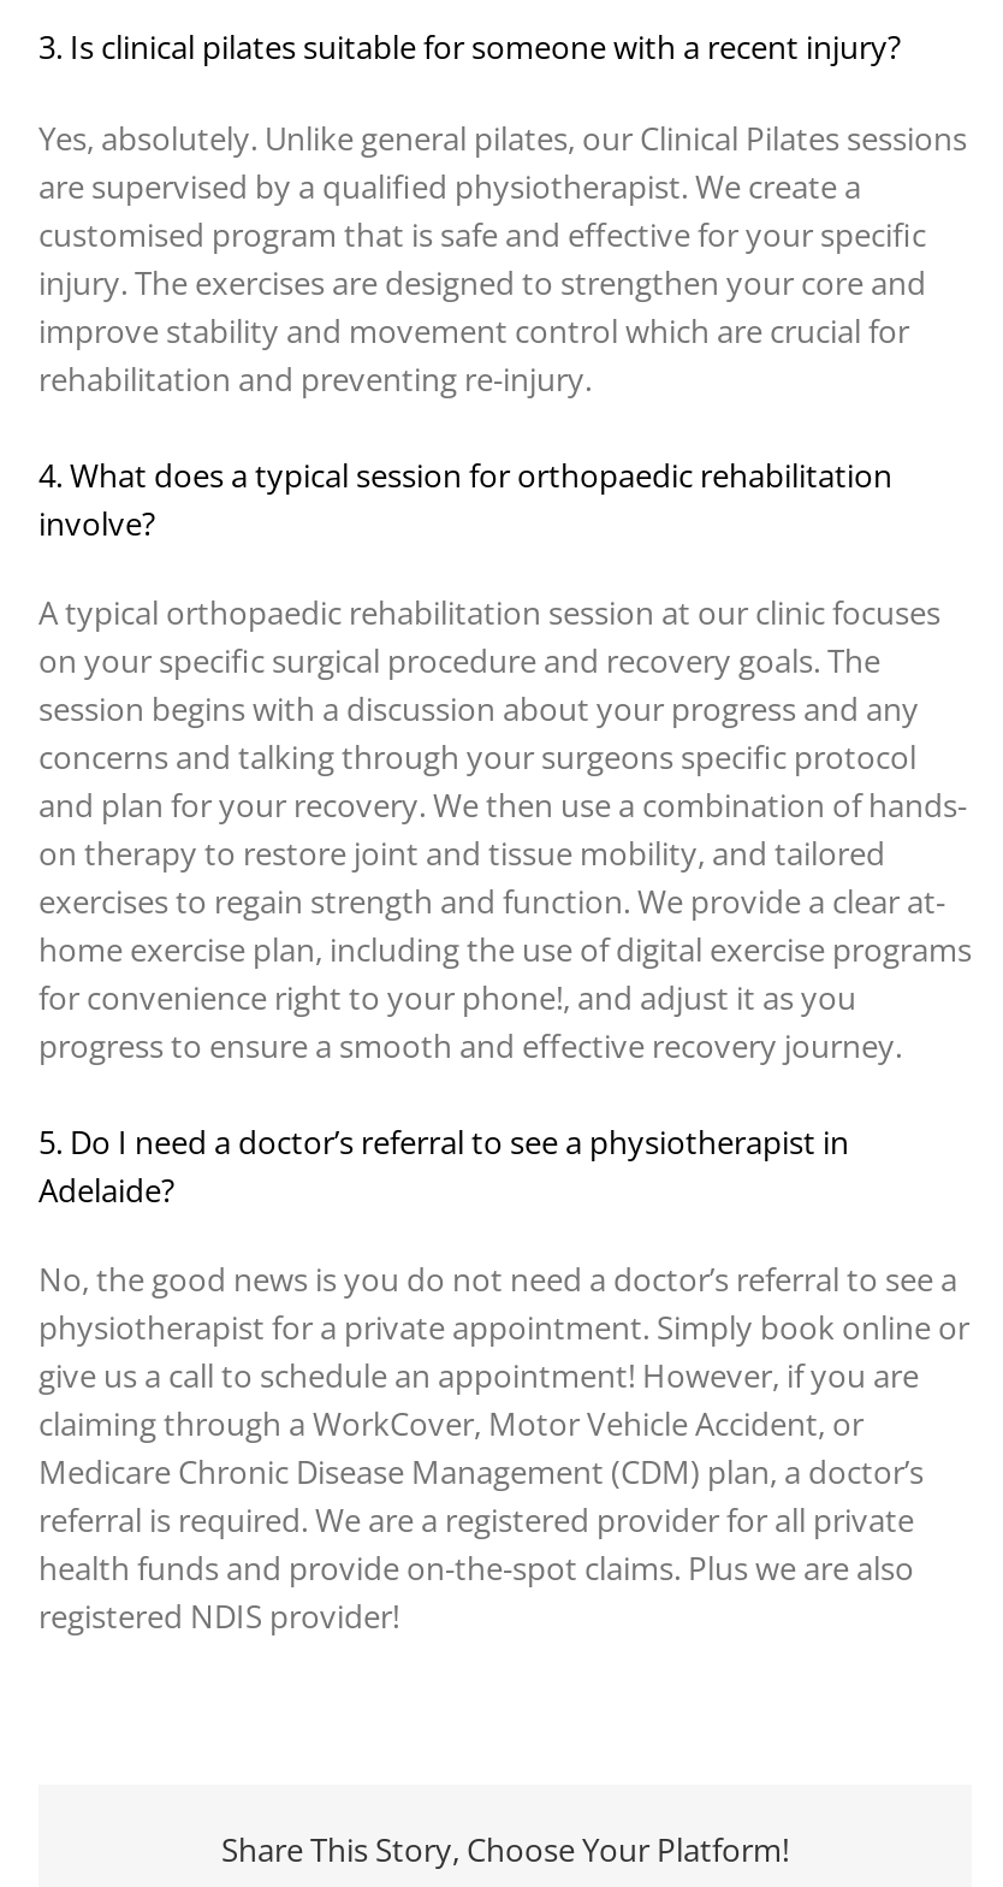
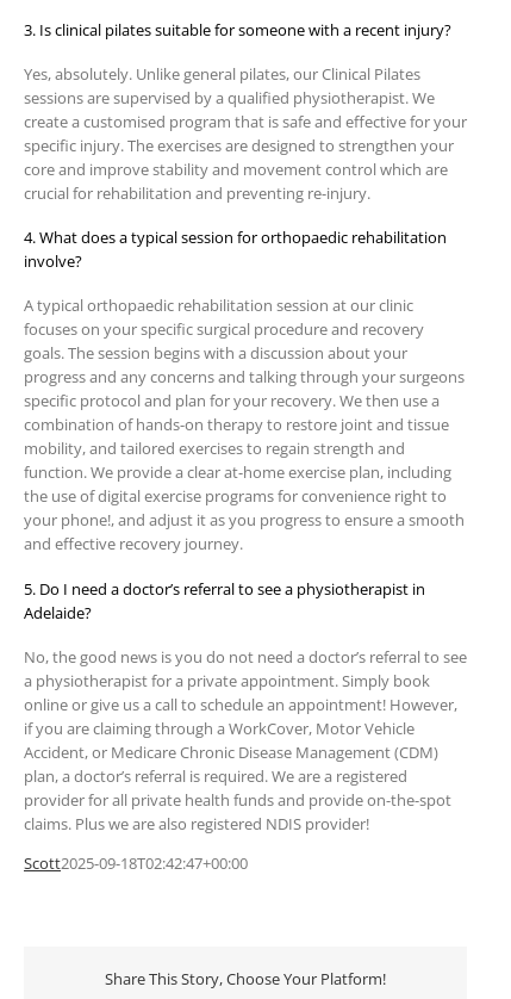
- No, the good news is you do not need a doctor’s referral to see a
- physiotherapist for a private appointment. Simply book online or
- give us a call to schedule an appointment! However, if you are
- claiming through a WorkCover, Motor Vehicle Accident, or
- Medicare Chronic Disease Management (CDM) plan, a doctor’s
- referral is required. We are a registered provider for all private
- health funds and provide on-the-spot claims. Plus we are also
- registered NDIS provider!
+ No, the good news is you do not need a doctor’s referral to see
+ a physiotherapist for a private appointment. Simply book
+ online or give us a call to schedule an appointment! However,
+ if you are claiming through a WorkCover, Motor Vehicle
+ Accident, or Medicare Chronic Disease Management (CDM)
+ plan, a doctor’s referral is required. We are a registered
+ provider for all private health funds and provide on-the-spot
+ claims. Plus we are also registered NDIS provider!
+ Scott2025-09-18T02:42:47+00:00
